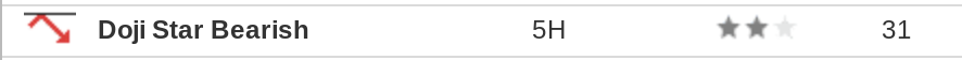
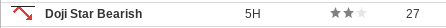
- 31
+ 27
